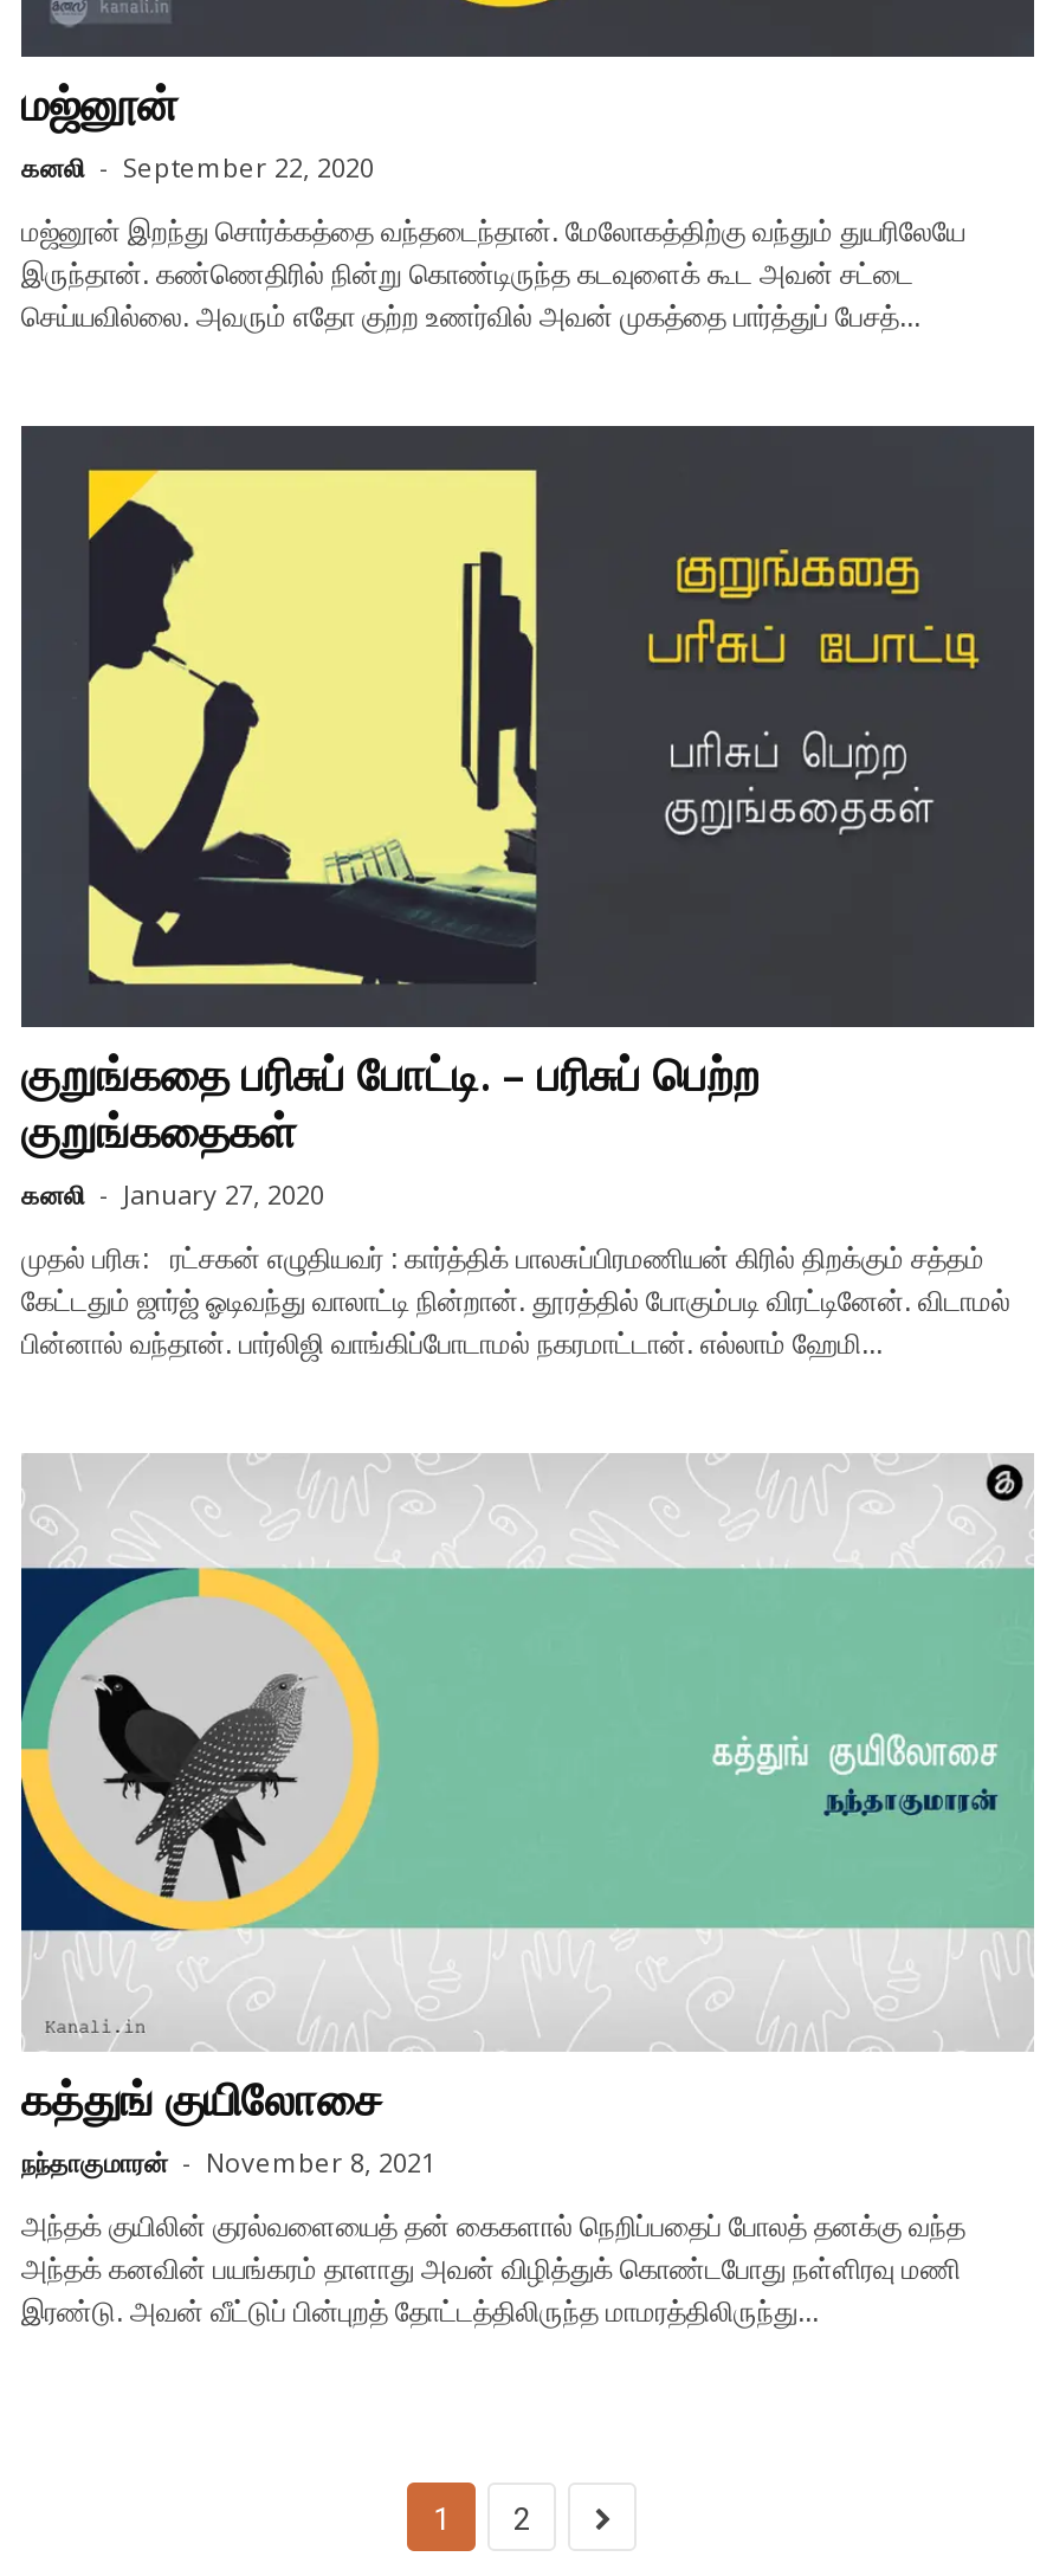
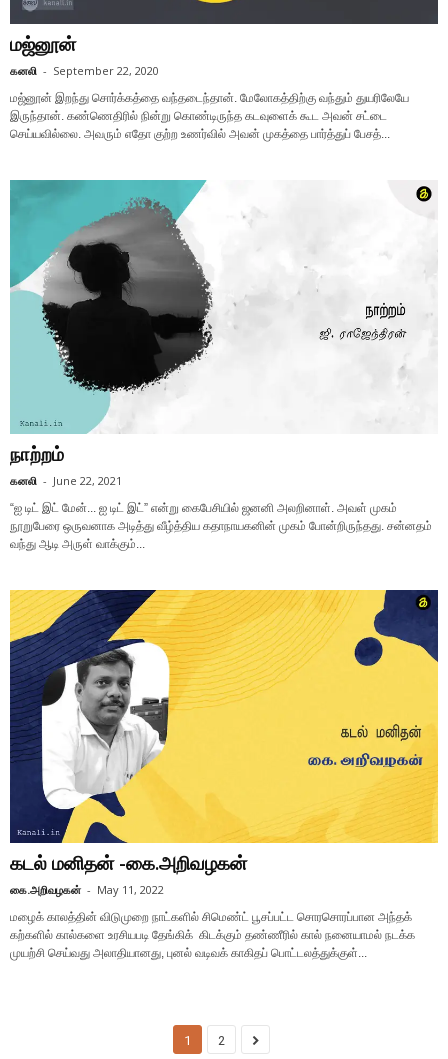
- [image]
- குறுங்கதை பரிசுப் போட்டி. – பரிசுப் பெற்ற
- குறுங்கதைகள்
- கனலி - January 27, 2020
+ [image]
+ நாற்றம்
+ கனலி - June 22, 2021

- முதல் பரிசு: ரட்சகன் எழுதியவர் : கார்த்திக் பாலசுப்பிரமணியன் கிரில் திறக்கும் சத்தம்
- கேட்டதும் ஜார்ஜ் ஓடிவந்து வாலாட்டி நின்றான். தூரத்தில் போகும்படி விரட்டினேன். விடாமல்
- பின்னால் வந்தான். பார்லிஜி வாங்கிப்போடாமல் நகரமாட்டான். எல்லாம் ஹேமி...
+ “ஐ டிட் இட் மேன்... ஐ டிட் இட்” என்று கைபேசியில் ஜனனி அலறினாள். அவள் முகம்
+ நூறுபேரை ஒருவனாக அடித்து வீழ்த்திய கதாநாயகனின் முகம் போன்றிருந்தது. சன்னதம்
+ வந்து ஆடி அருள் வாக்கும்...

- [image]
- கத்துங் குயிலோசை
- நந்தாகுமாரன் - November 8, 2021
+ [image]
+ கடல் மனிதன் -கை.அறிவழகன்
+ கை.அறிவழகன் - May 11, 2022

- அந்தக் குயிலின் குரல்வளையைத் தன் கைகளால் நெறிப்பதைப் போலத் தனக்கு வந்த
- அந்தக் கனவின் பயங்கரம் தாளாது அவன் விழித்துக் கொண்டபோது நள்ளிரவு மணி
- இரண்டு. அவன் வீட்டுப் பின்புறத் தோட்டத்திலிருந்த மாமரத்திலிருந்து...
+ மழைக் காலத்தின் விடுமுறை நாட்களில் சிமெண்ட் பூசப்பட்ட சொரசொரப்பான அந்தக்
+ கற்களில் கால்களை உரசியபடி தேங்கிக் கிடக்கும் தண்ணீரில் கால் நனையாமல் நடக்க
+ முயற்சி செய்வது அலாதியானது, புனல் வடிவக் காகிதப் பொட்டலத்துக்குள்...
